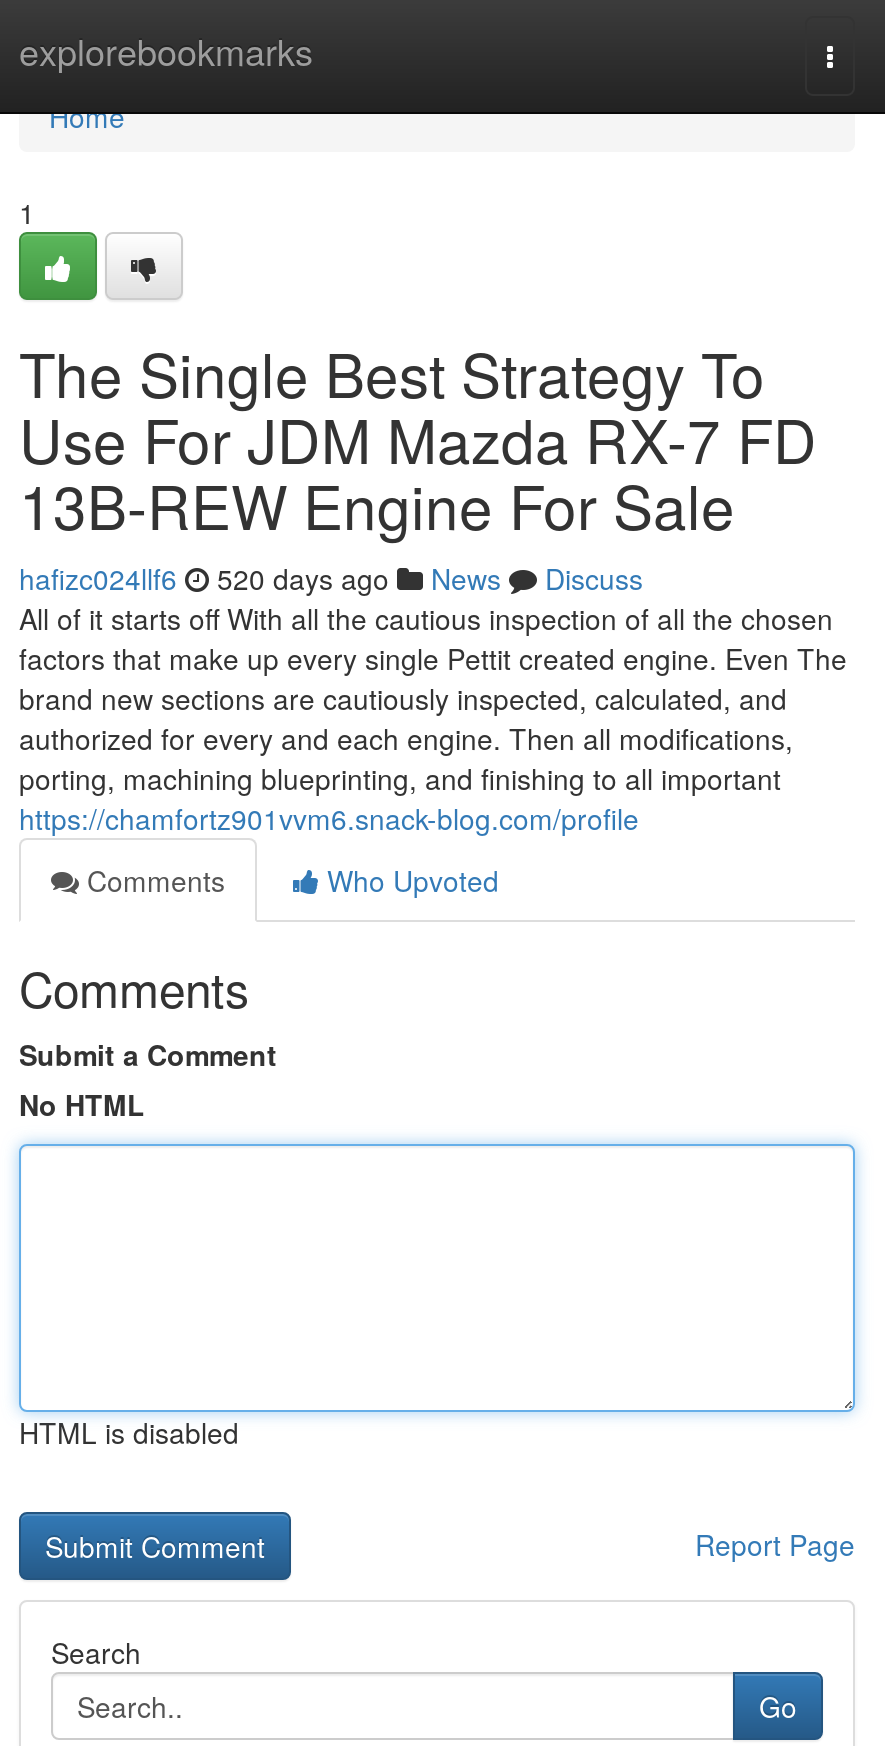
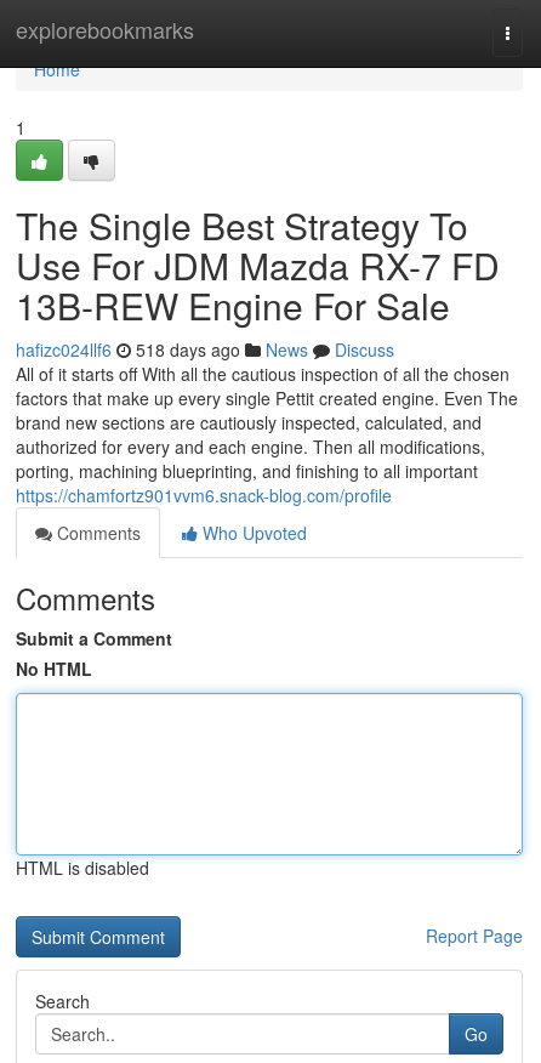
- hafizc024llf6 520 days ago News Discuss
+ hafizc024llf6 518 days ago News Discuss
